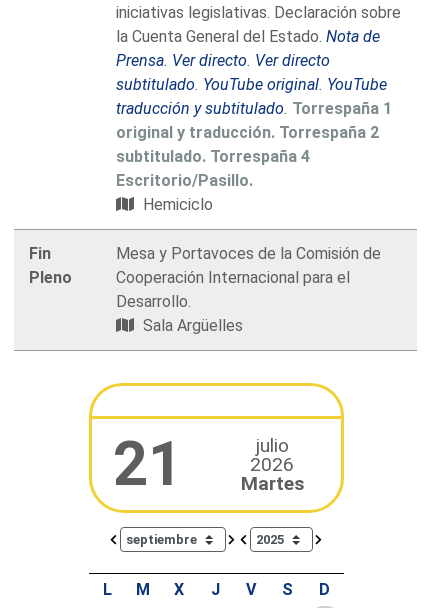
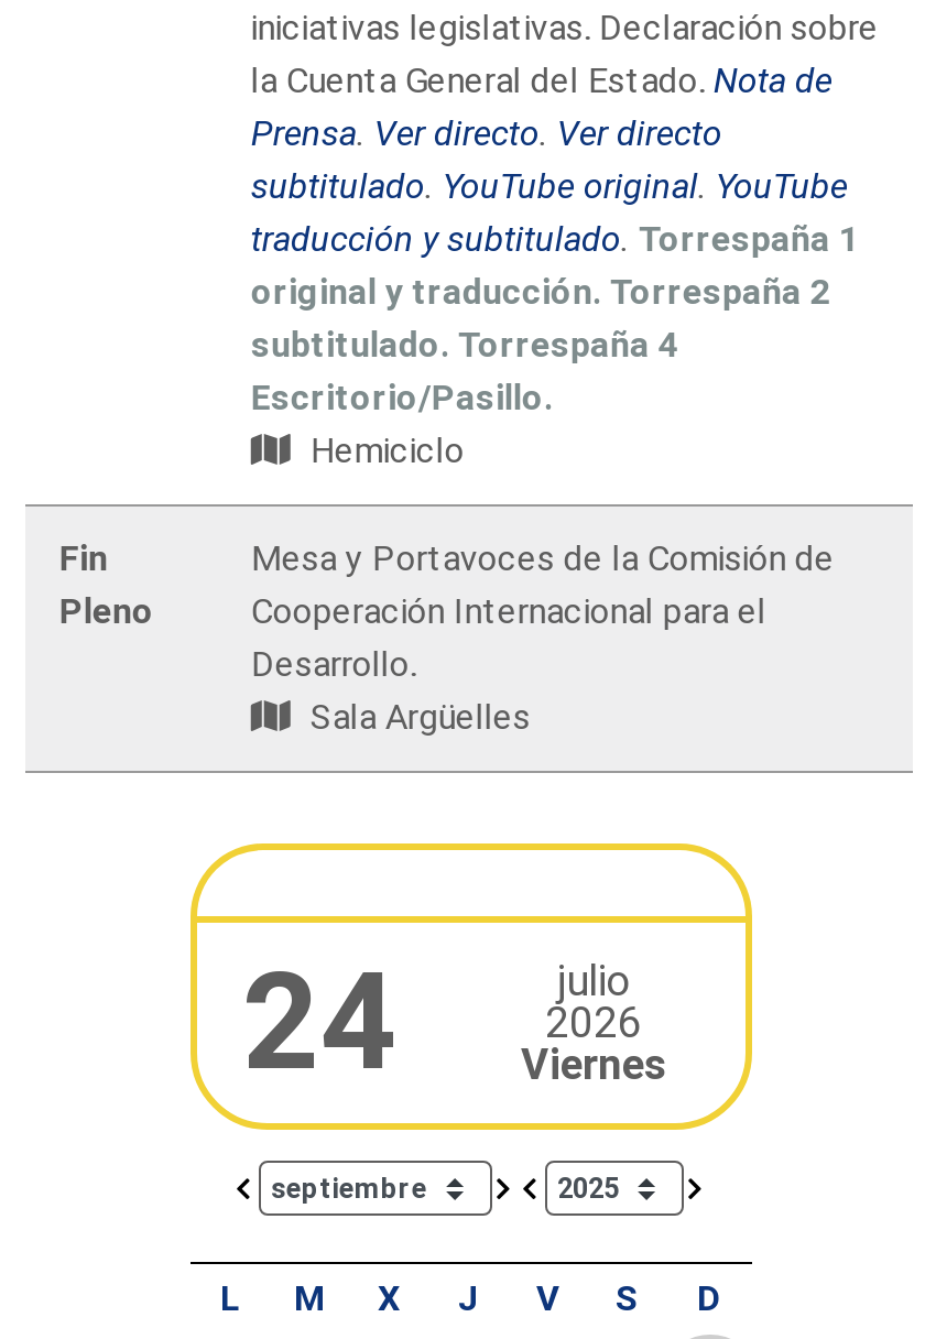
- 21
+ 24

- Martes
+ Viernes
